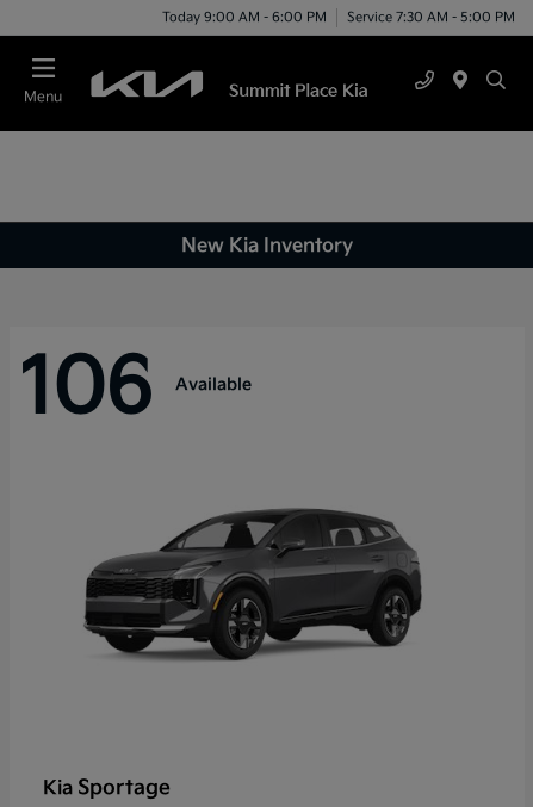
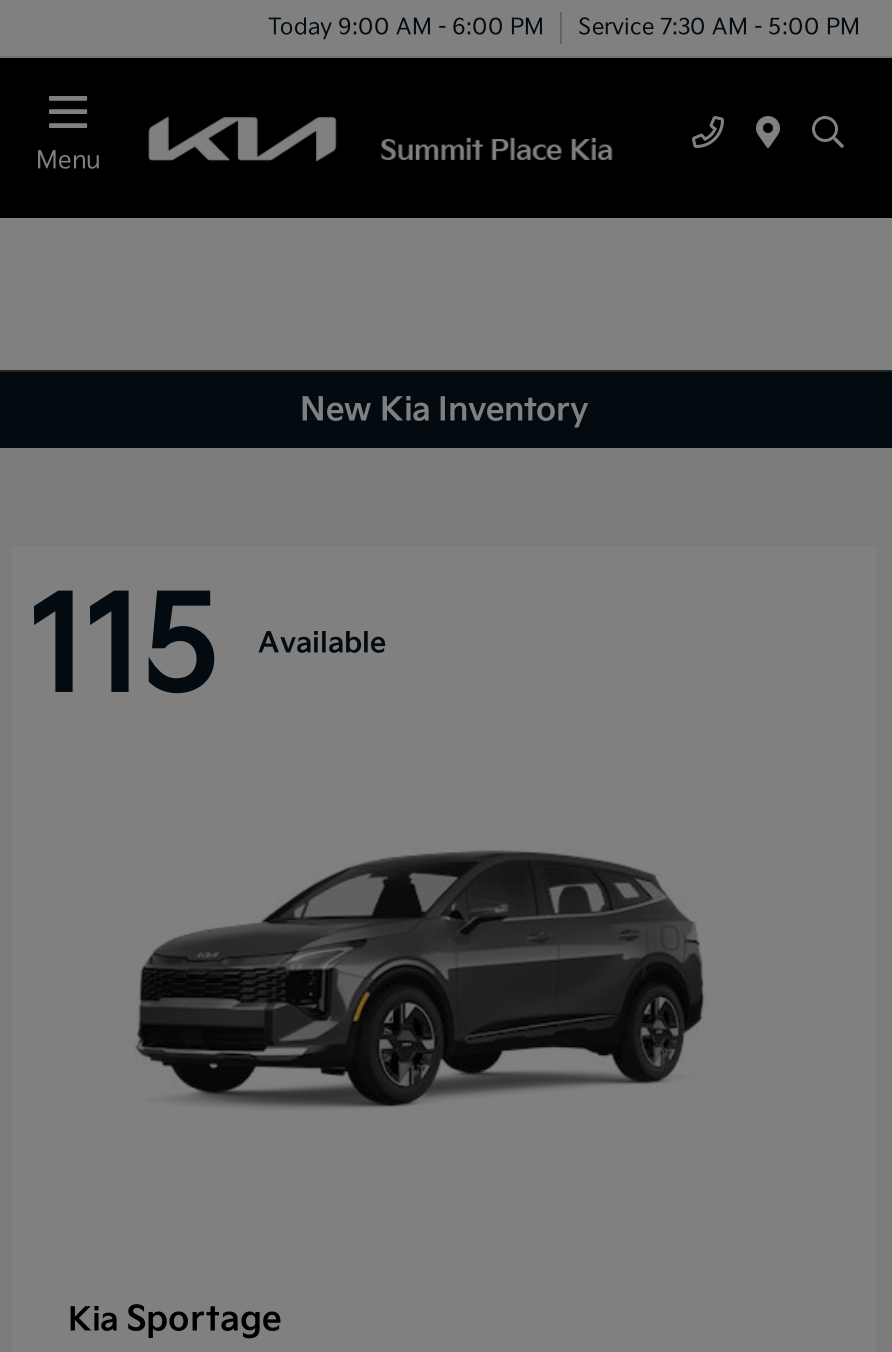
- 106 Available
+ 115 Available
